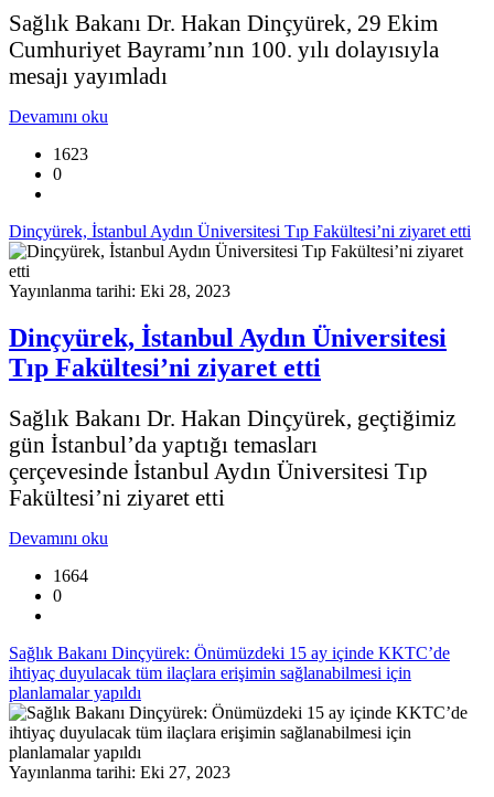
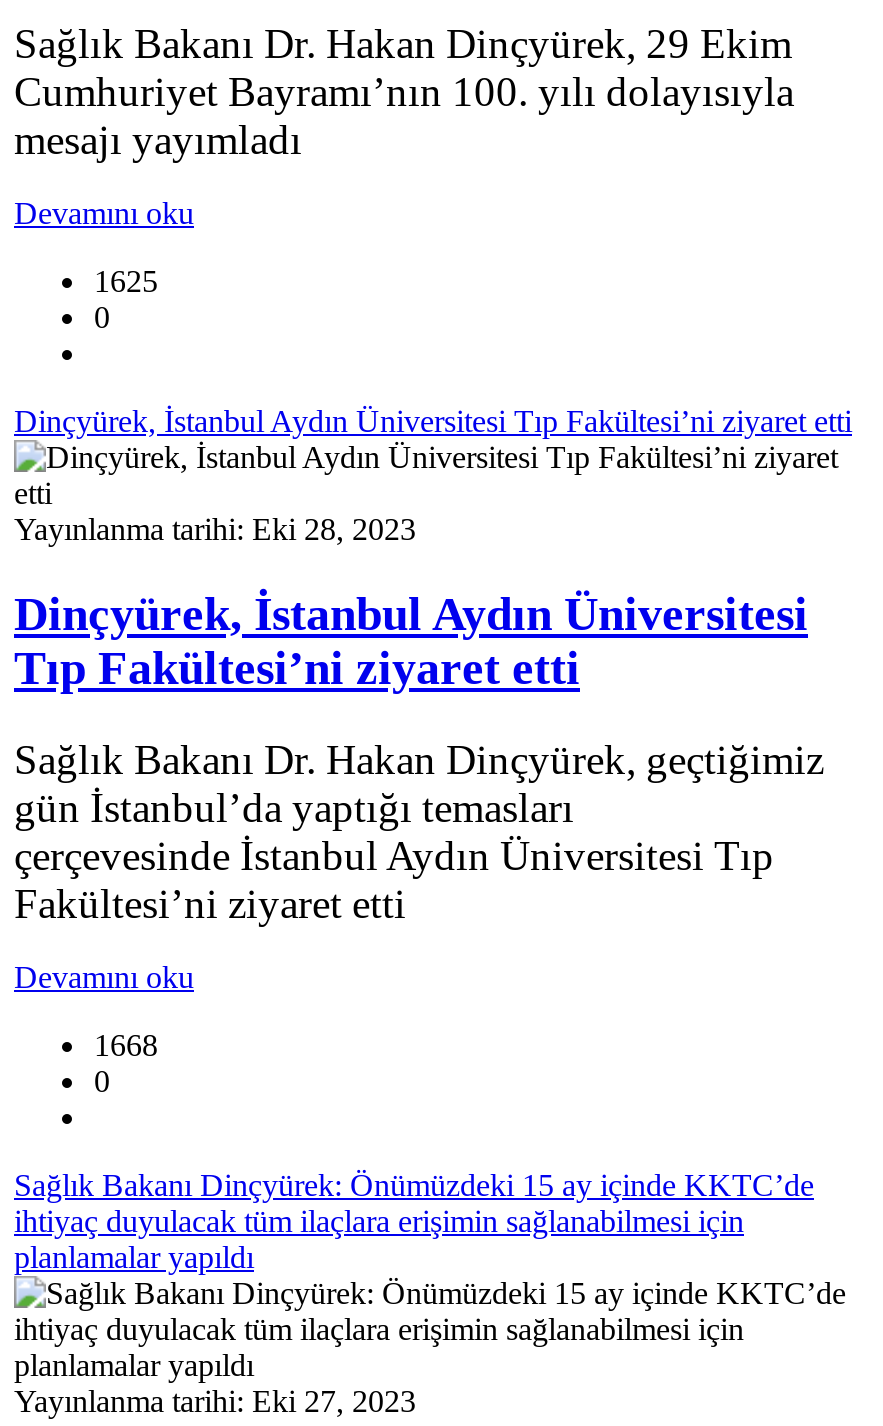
- 1623
+ 1625

- 1664
+ 1668
